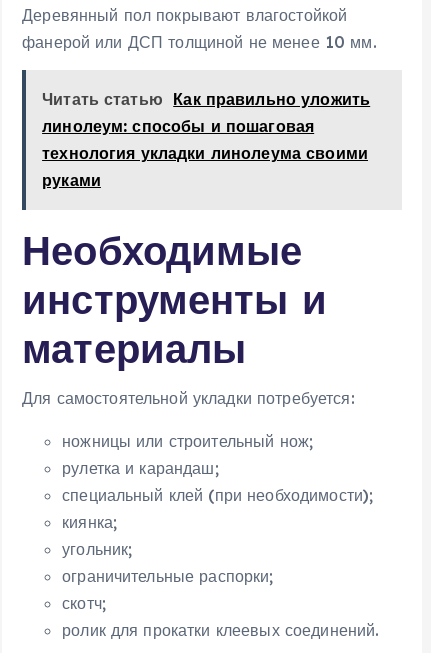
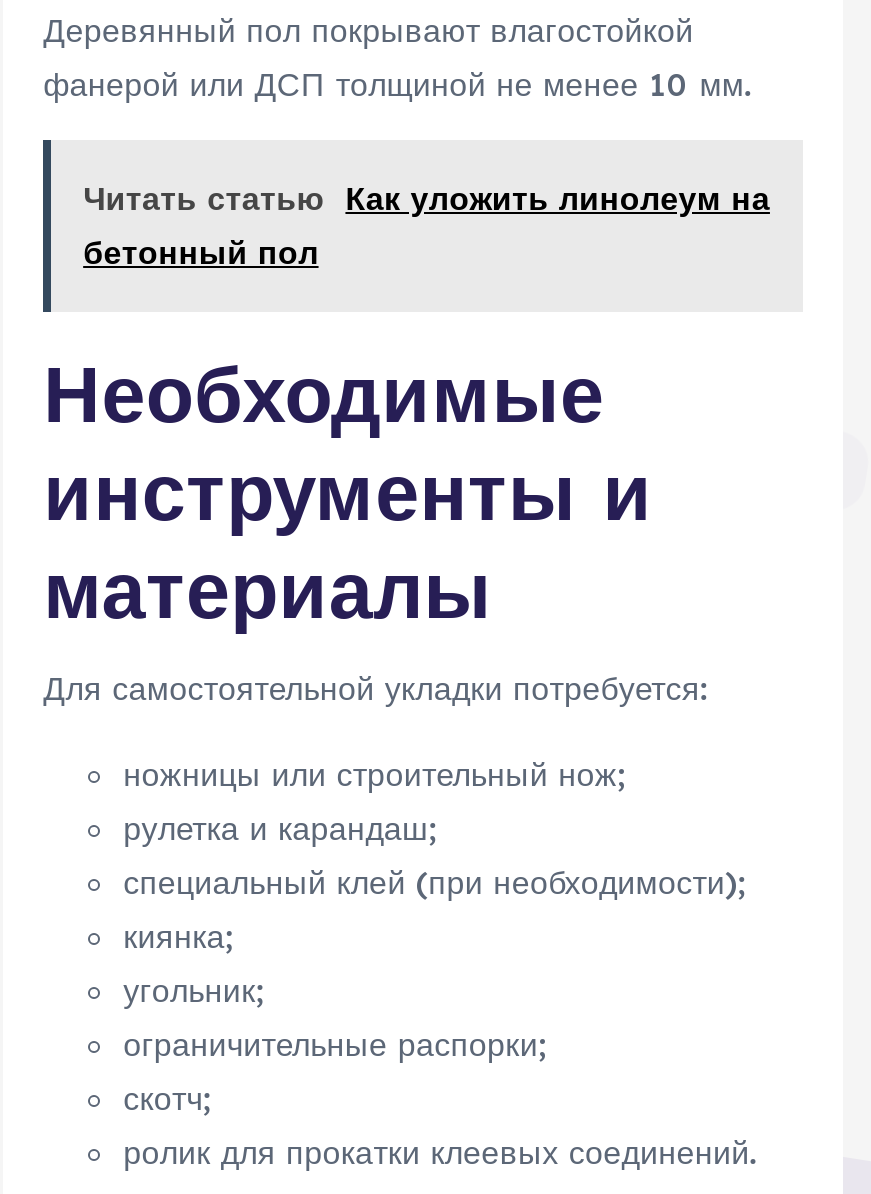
- Читать статью Как правильно уложить
- линолеум: способы и пошаговая
- технология укладки линолеума своими
- руками
+ Читать статью Как уложить линолеум на
+ бетонный пол
